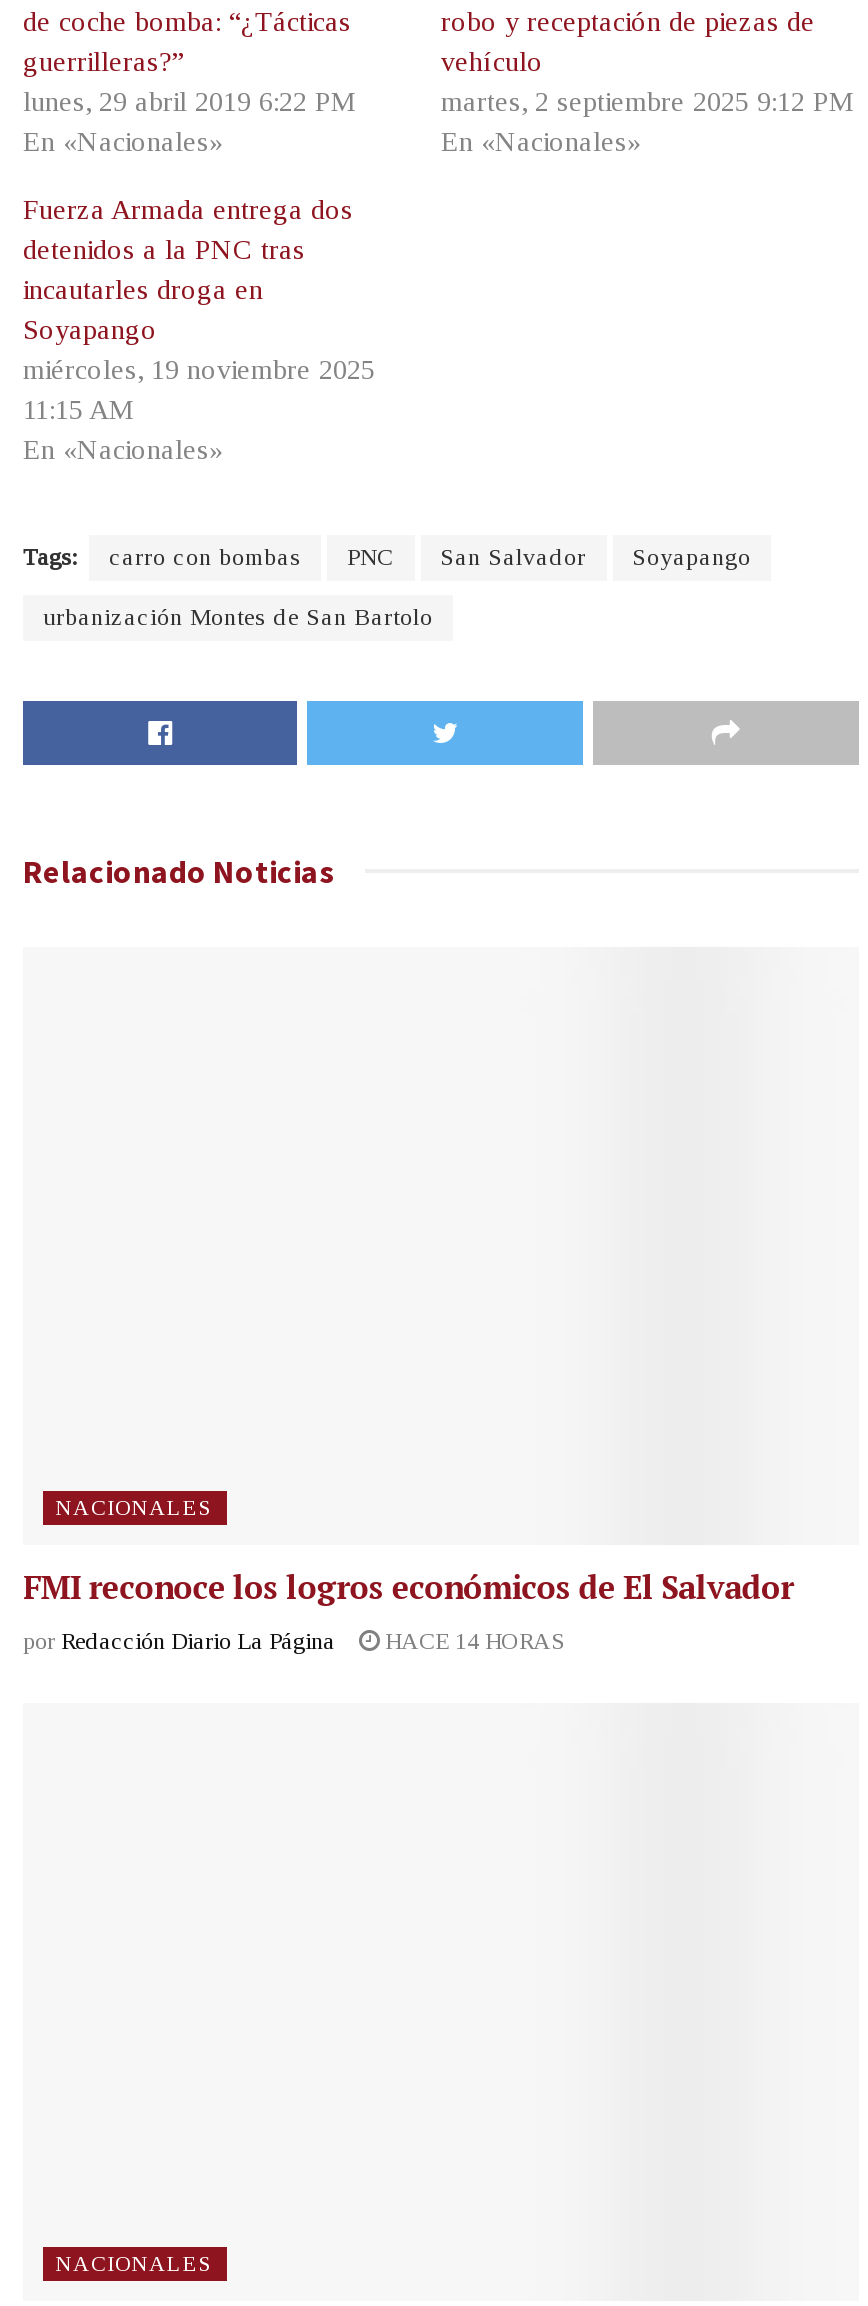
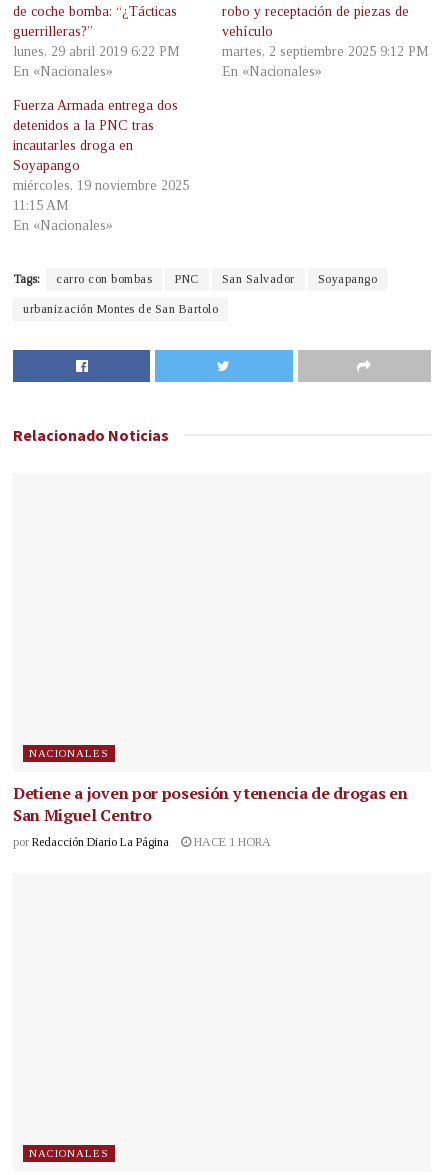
- FMI reconoce los logros económicos de El Salvador
+ Detiene a joven por posesión y tenencia de drogas en
+ San Miguel Centro

- por Redacción Diario La Página HACE 14 HORAS
+ por Redacción Diario La Página HACE 1 HORA
